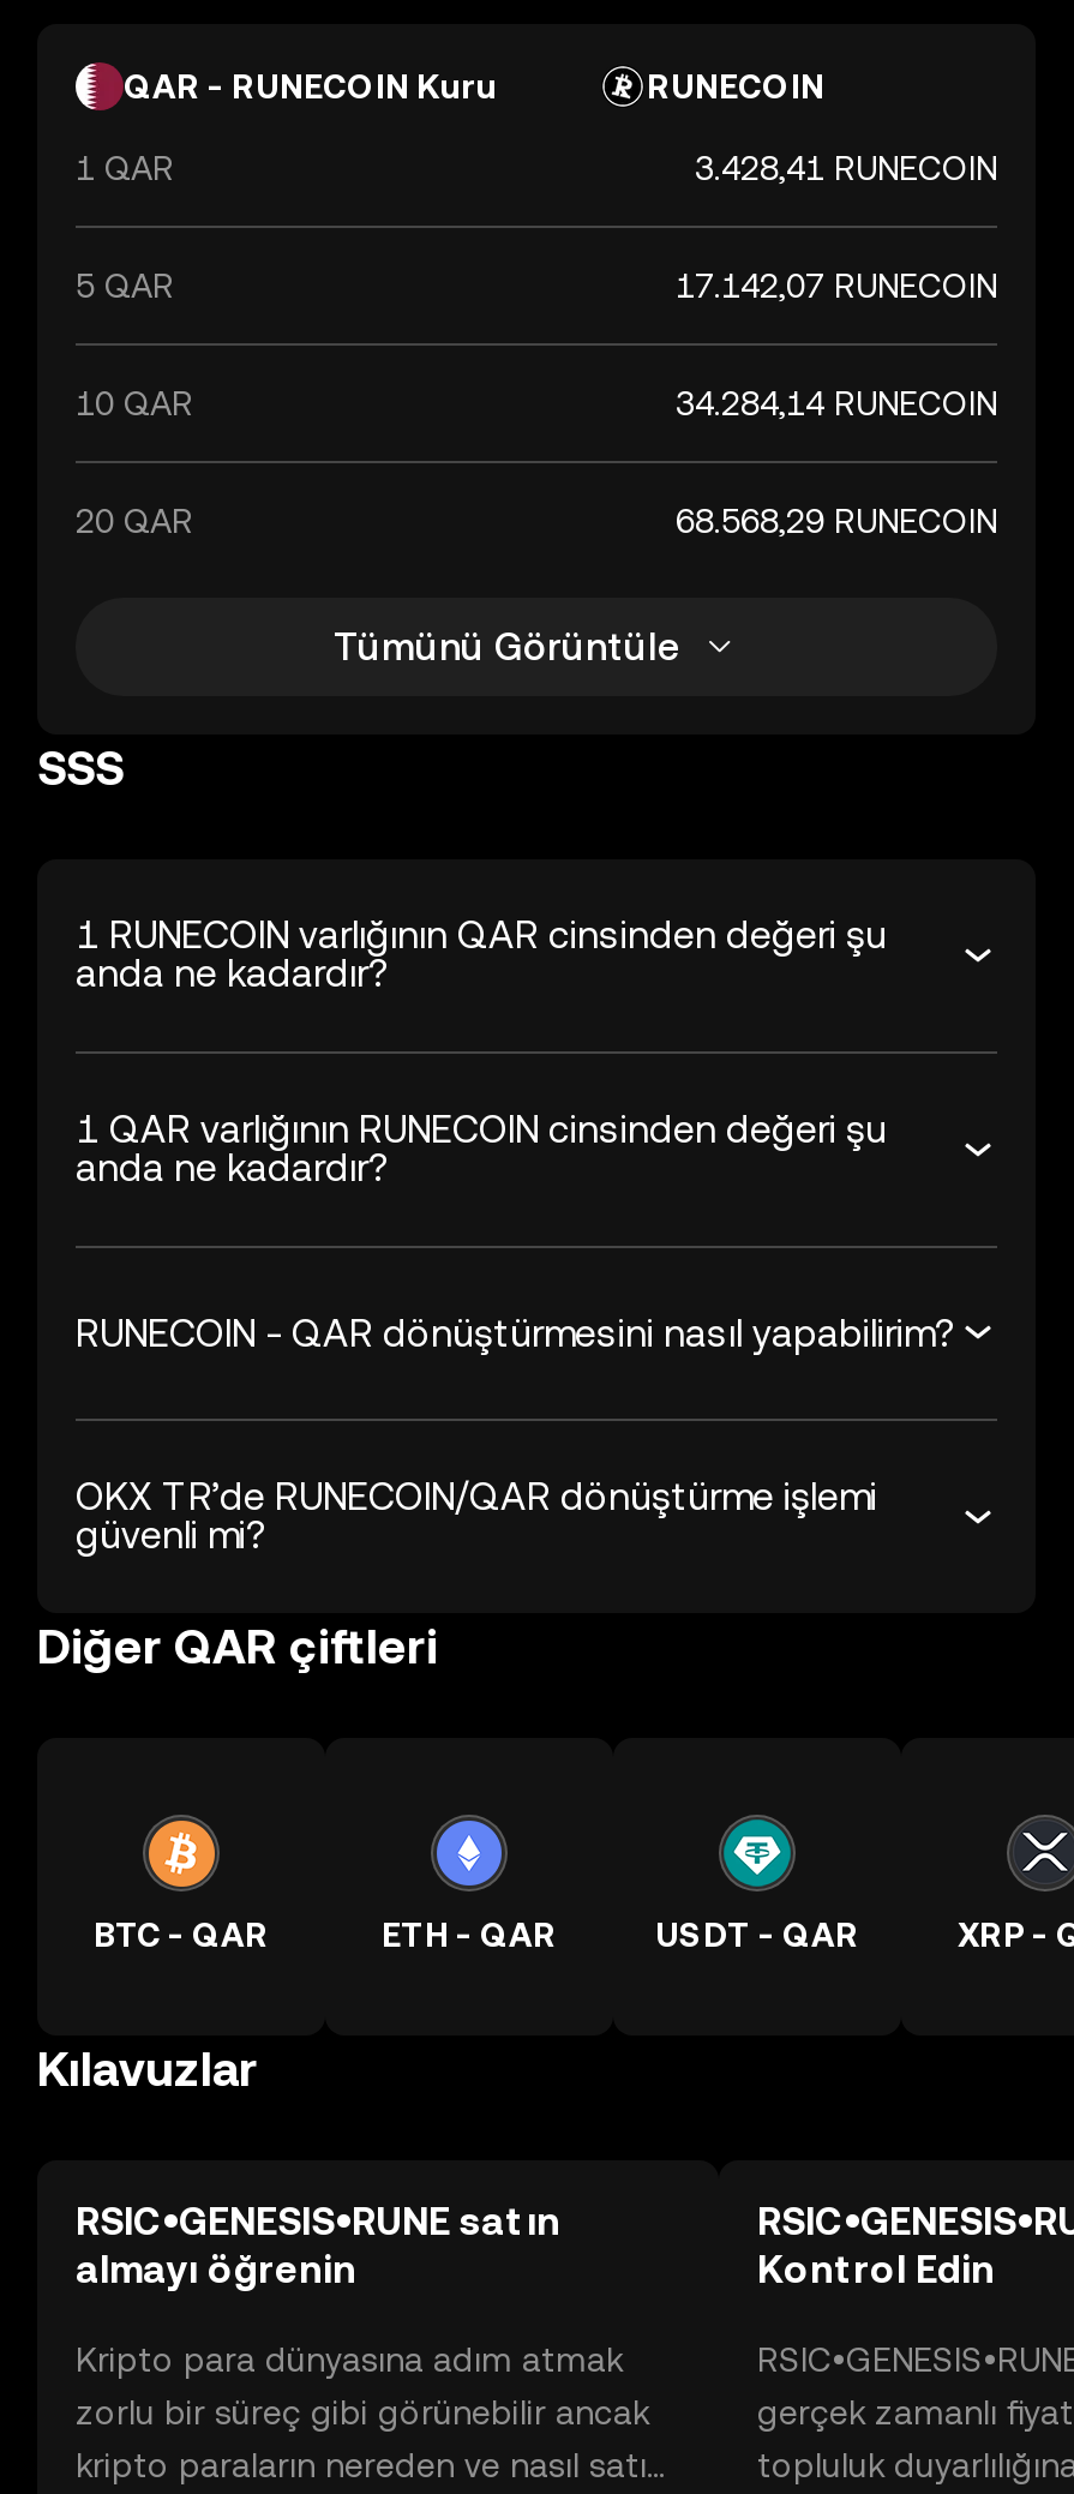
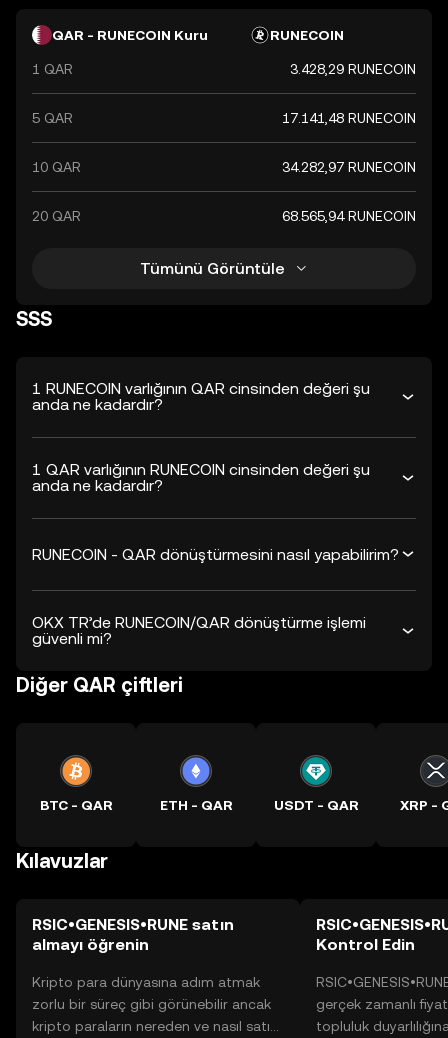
- 3.428,41 RUNECOIN
+ 3.428,29 RUNECOIN

- 17.142,07 RUNECOIN
+ 17.141,48 RUNECOIN

- 34.284,14 RUNECOIN
+ 34.282,97 RUNECOIN

- 68.568,29 RUNECOIN
+ 68.565,94 RUNECOIN
